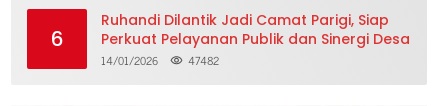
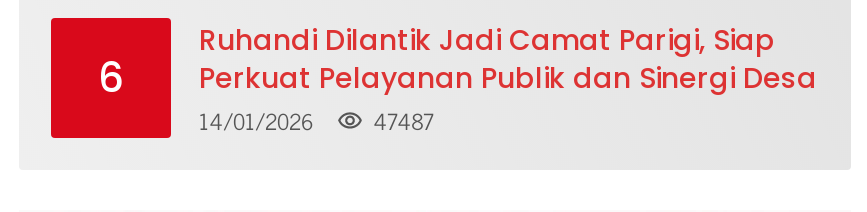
- 14/01/2026 47482
+ 14/01/2026 47487
